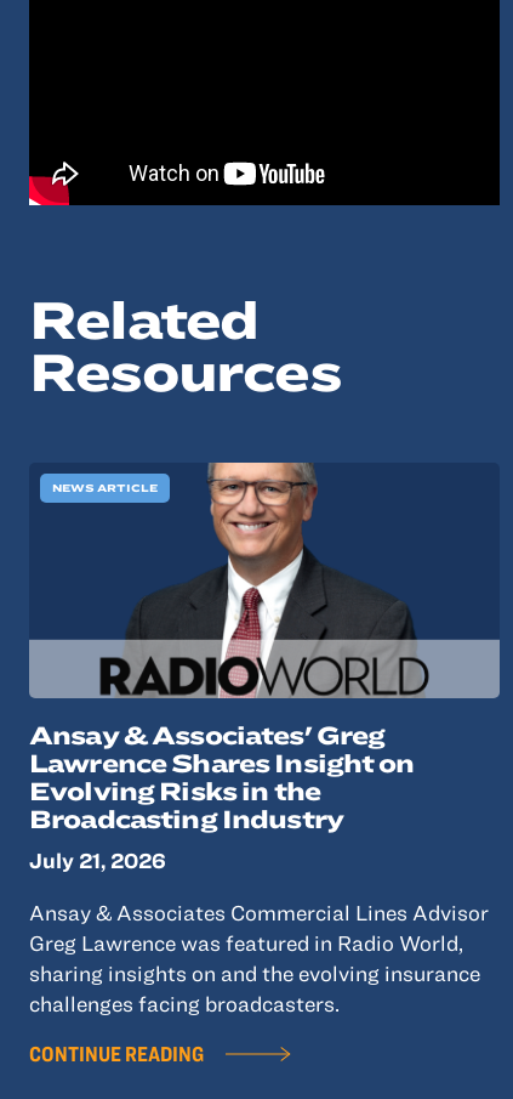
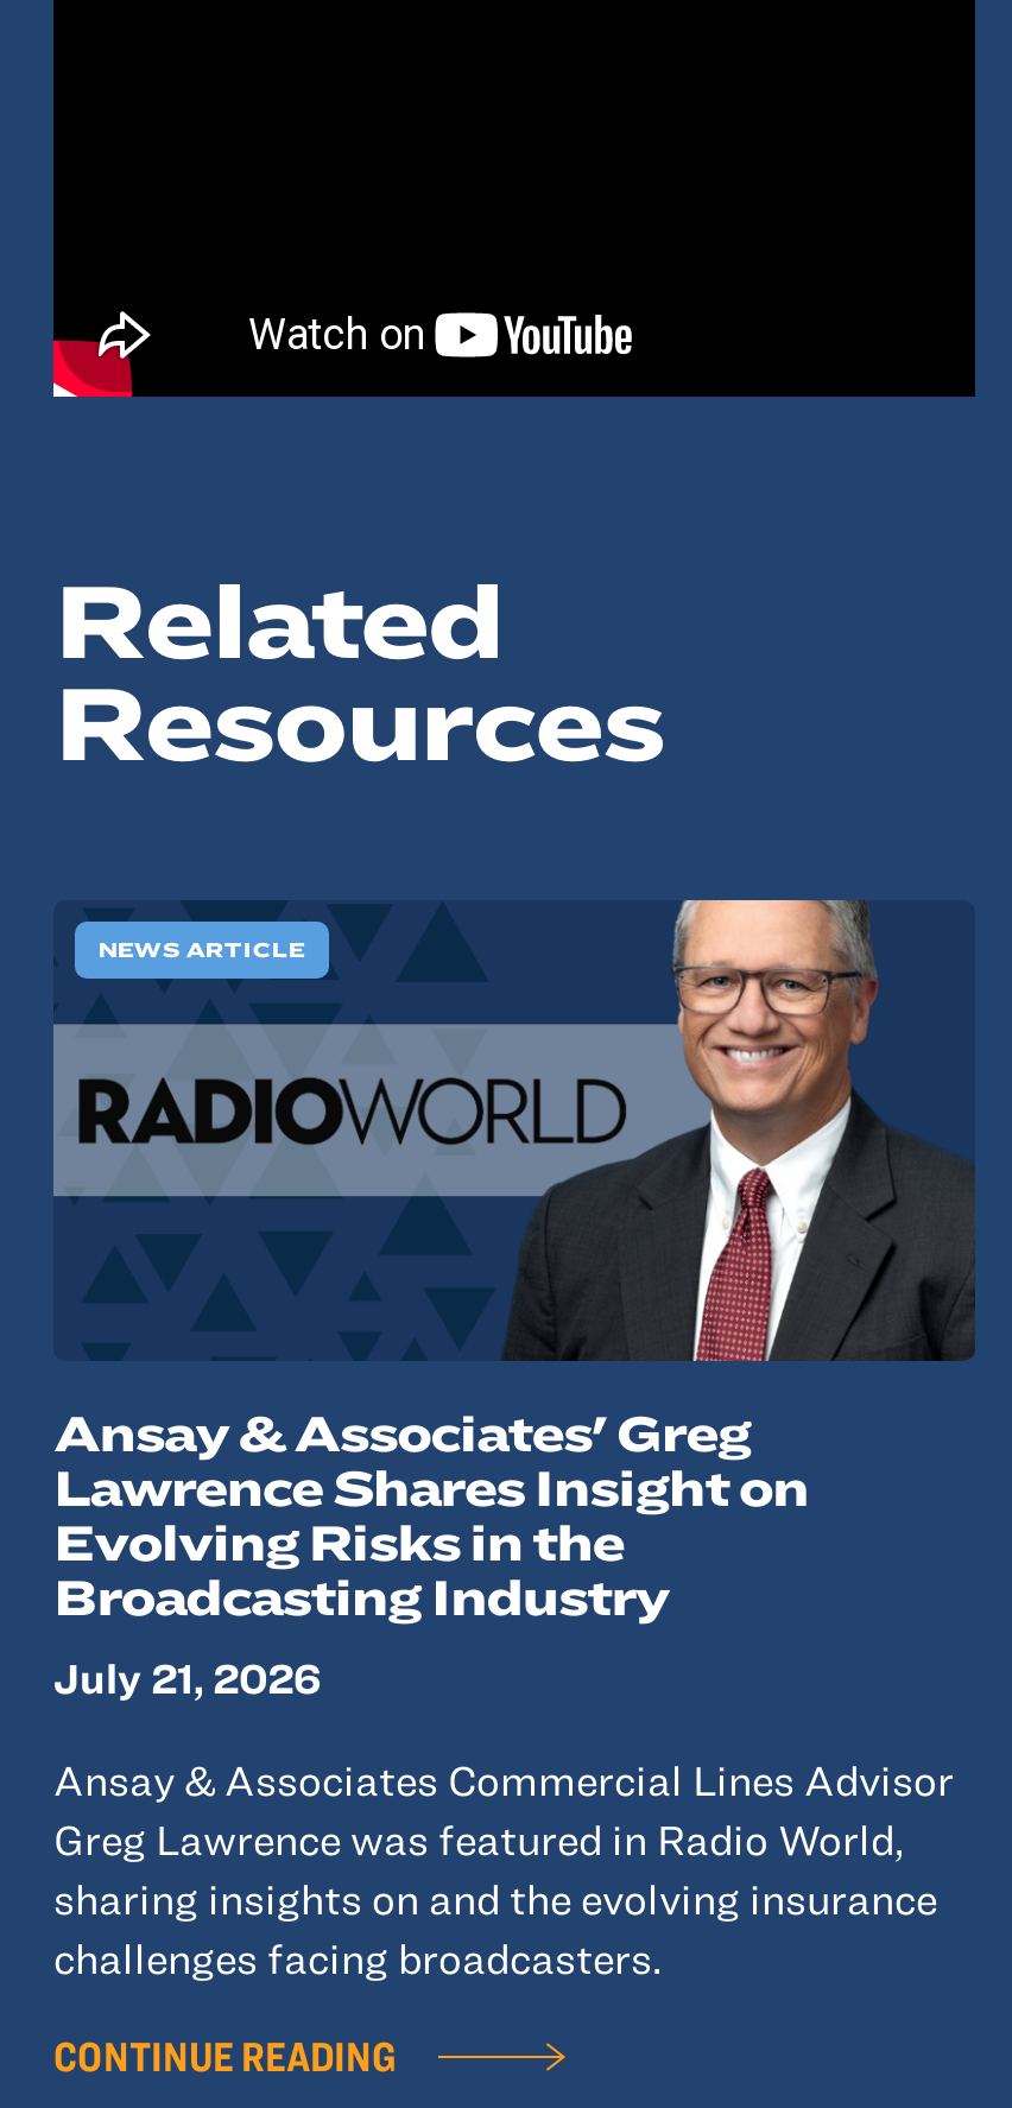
- [image]
+ [image]
